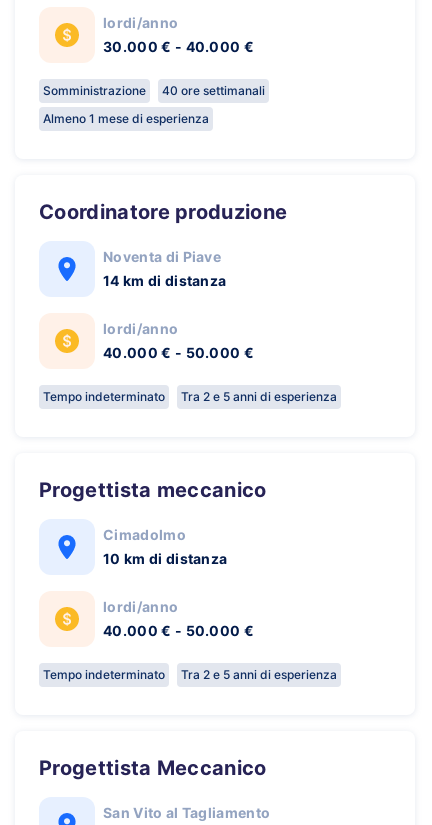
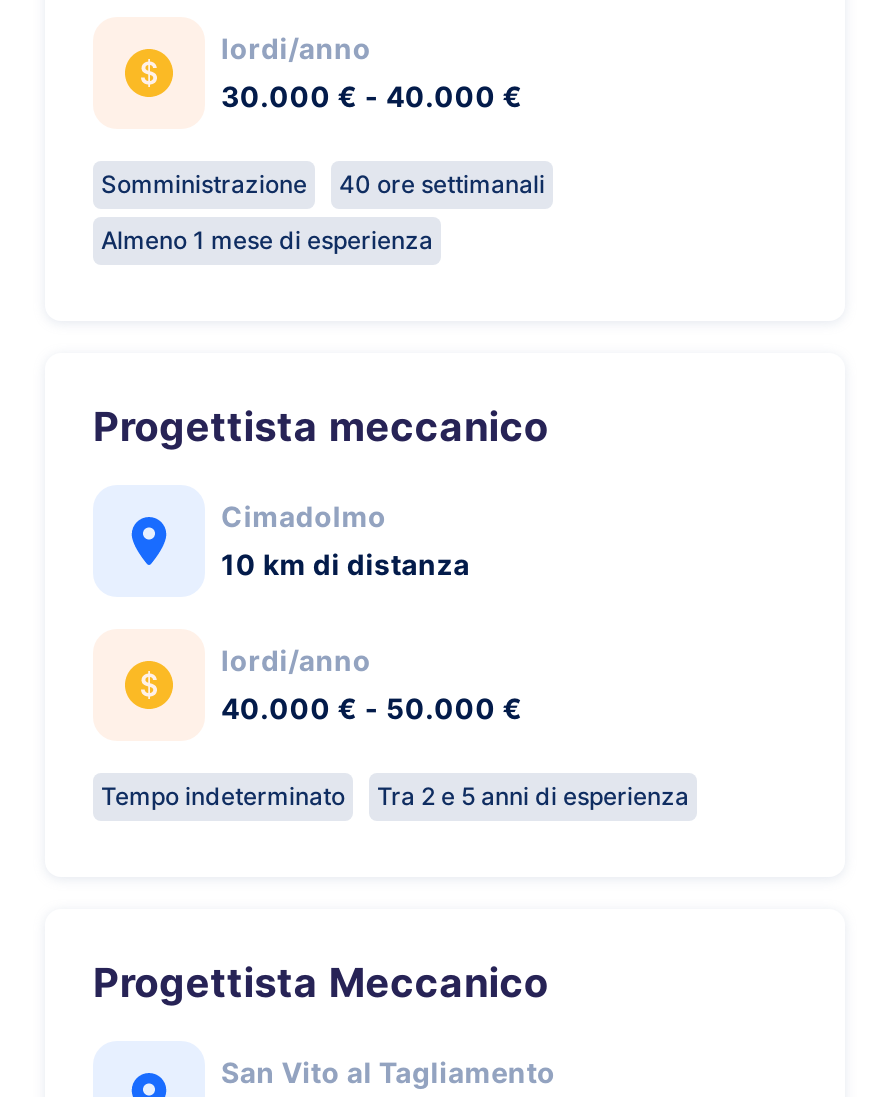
- Coordinatore produzione
- Noventa di Piave
- 14 km di distanza
- lordi/anno
- 40.000 € - 50.000 €
- Tempo indeterminato
- Tra 2 e 5 anni di esperienza
